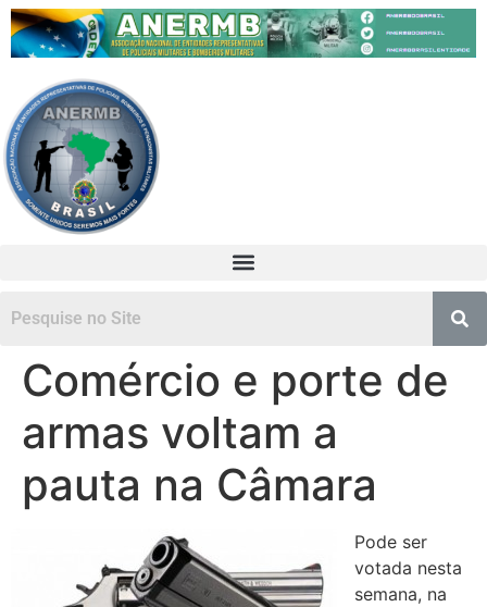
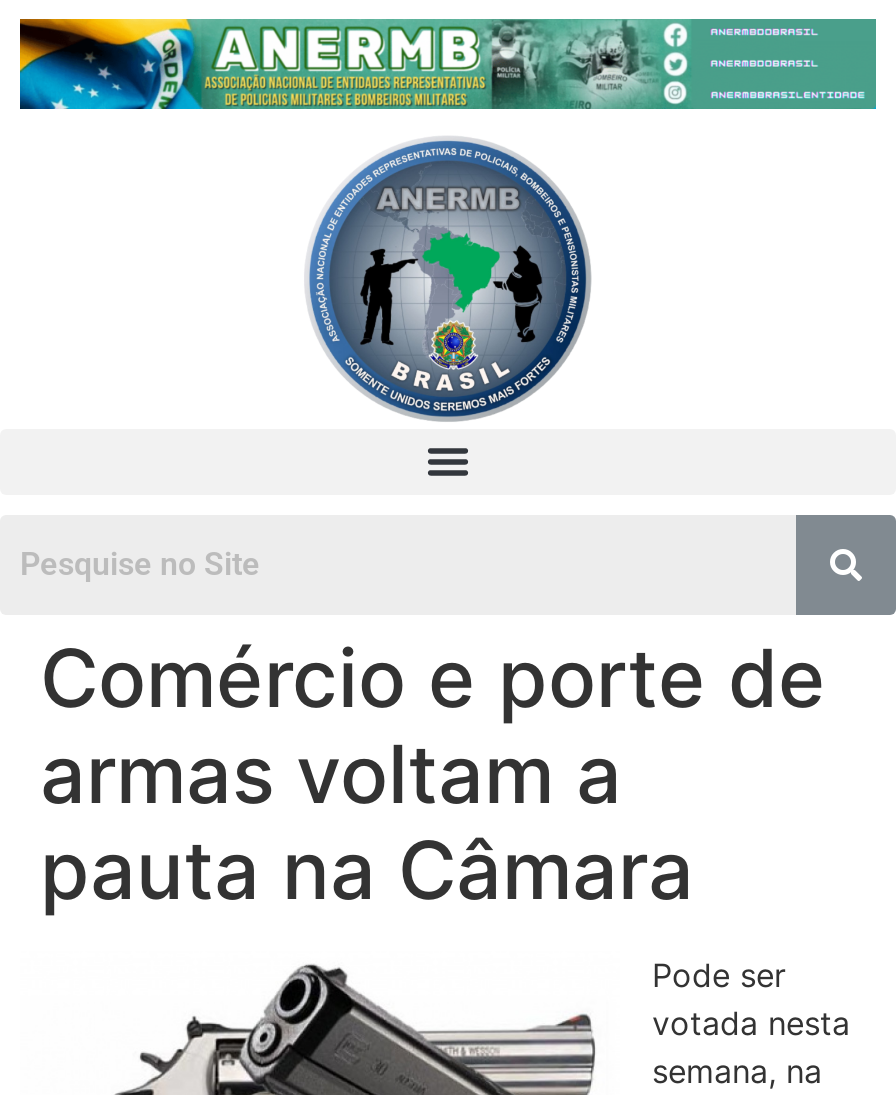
+ [image]

- [image]
